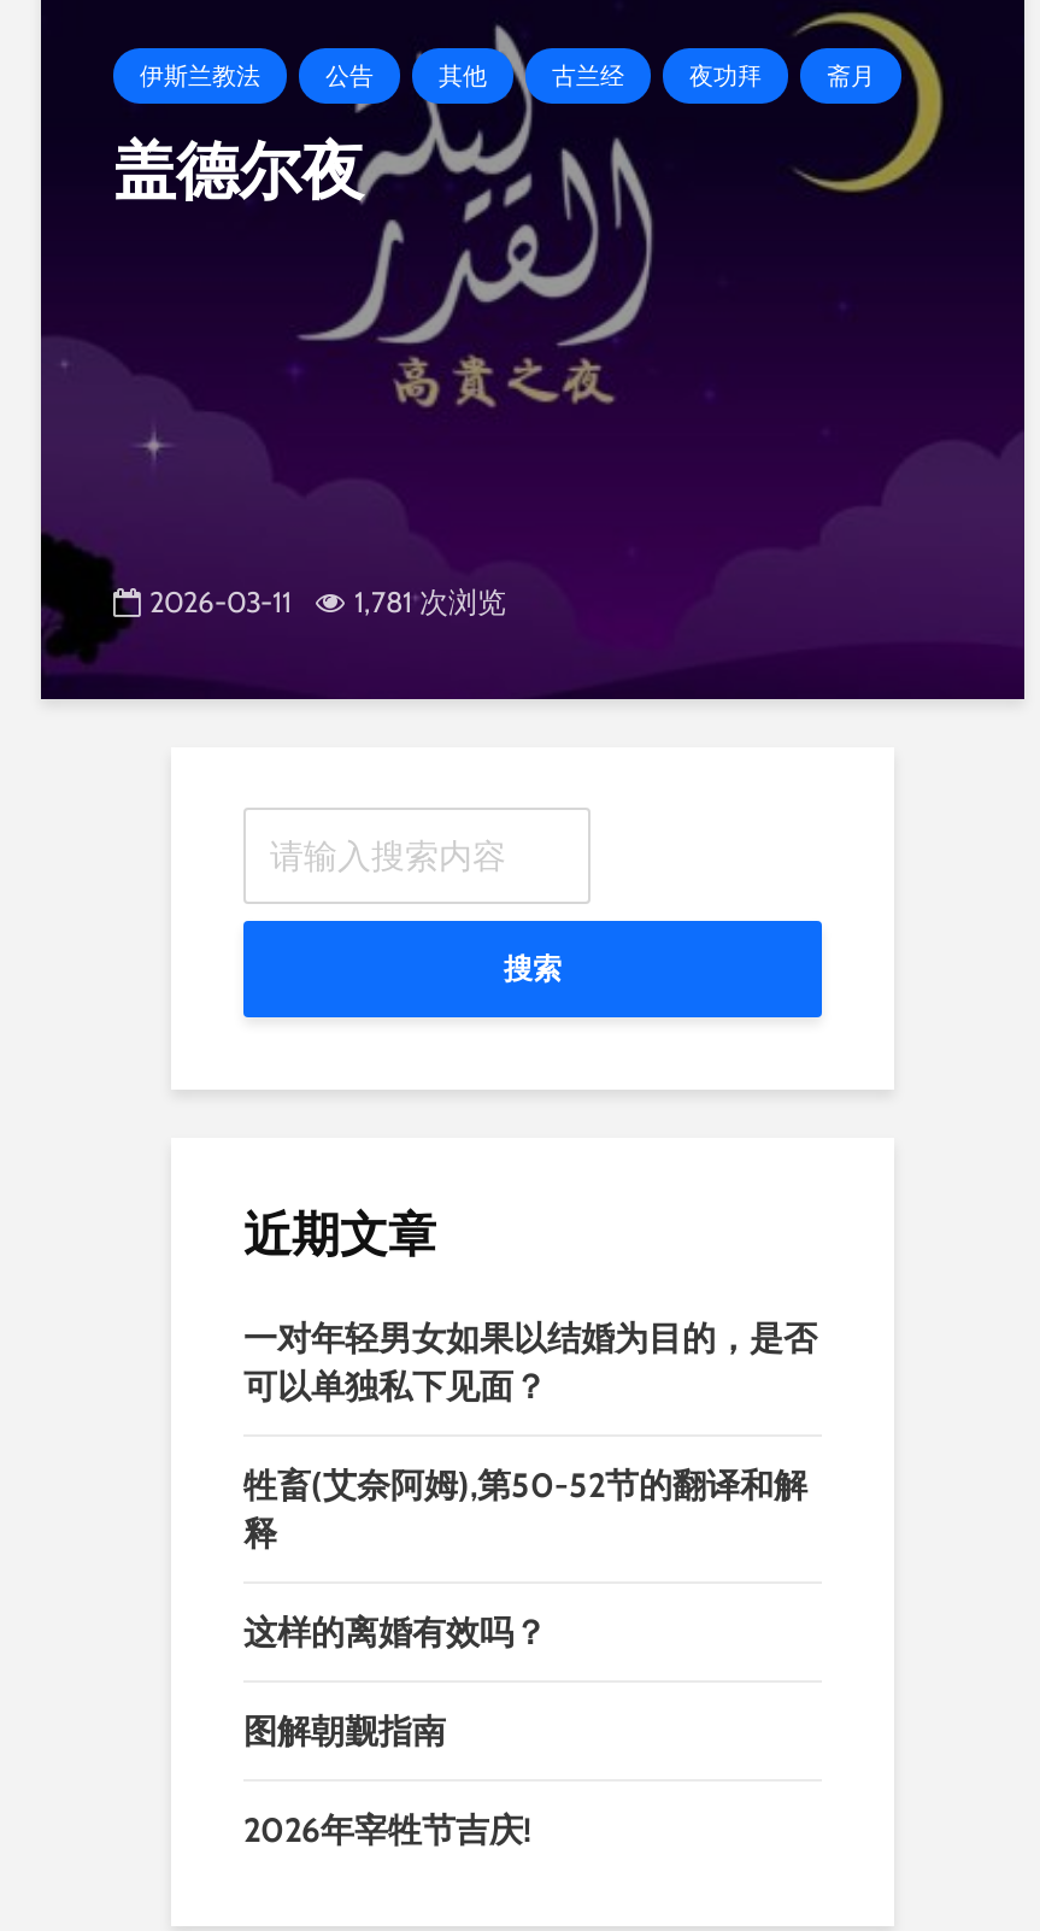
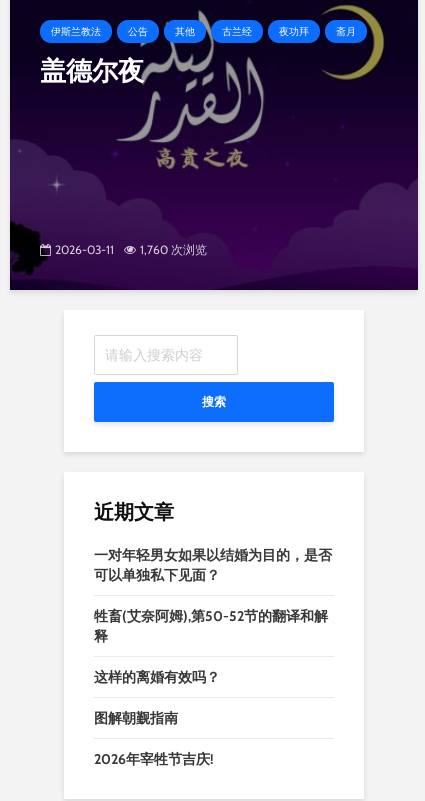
- 2026-03-11 1,781 次浏览
+ 2026-03-11 1,760 次浏览
